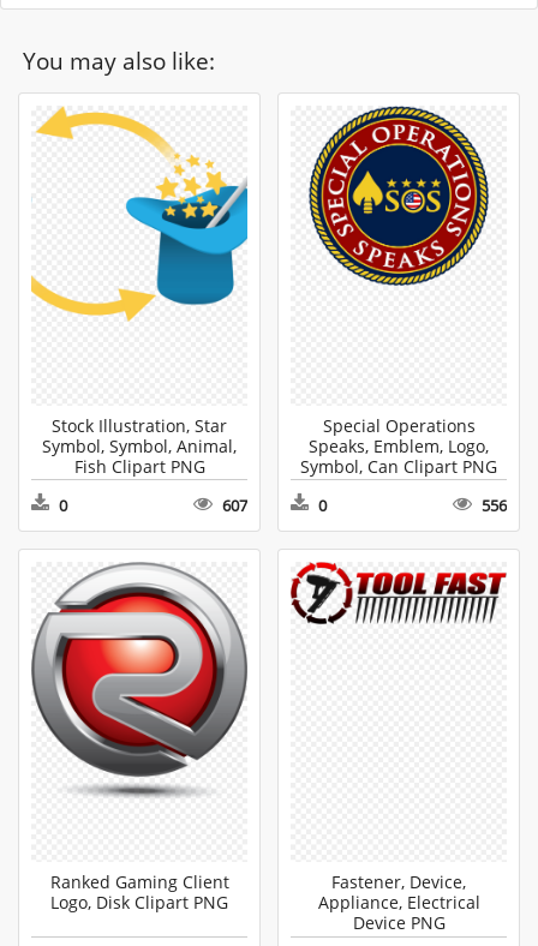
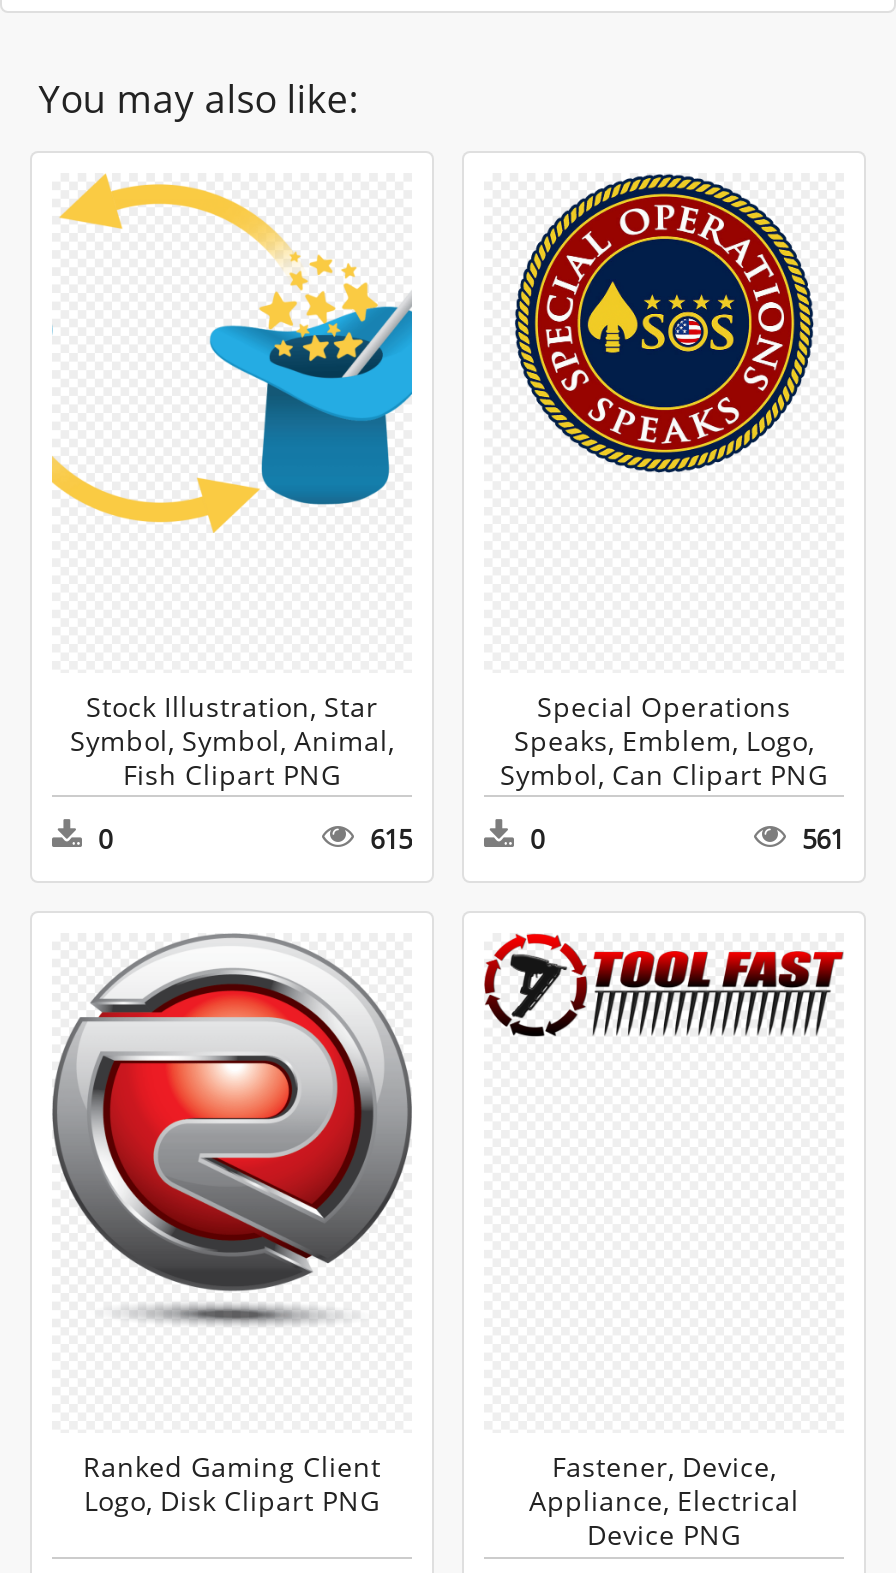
- 607
+ 615

- 556
+ 561
